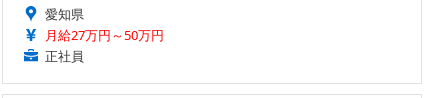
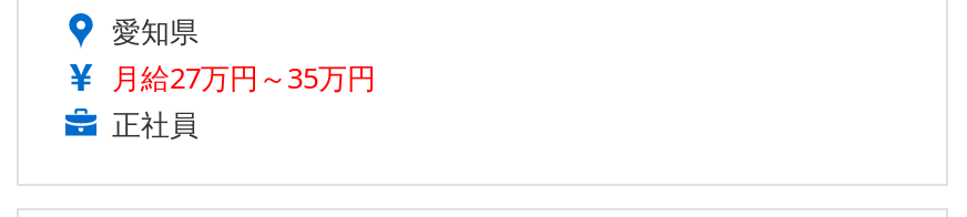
- 月給27万円～50万円
+ 月給27万円～35万円
